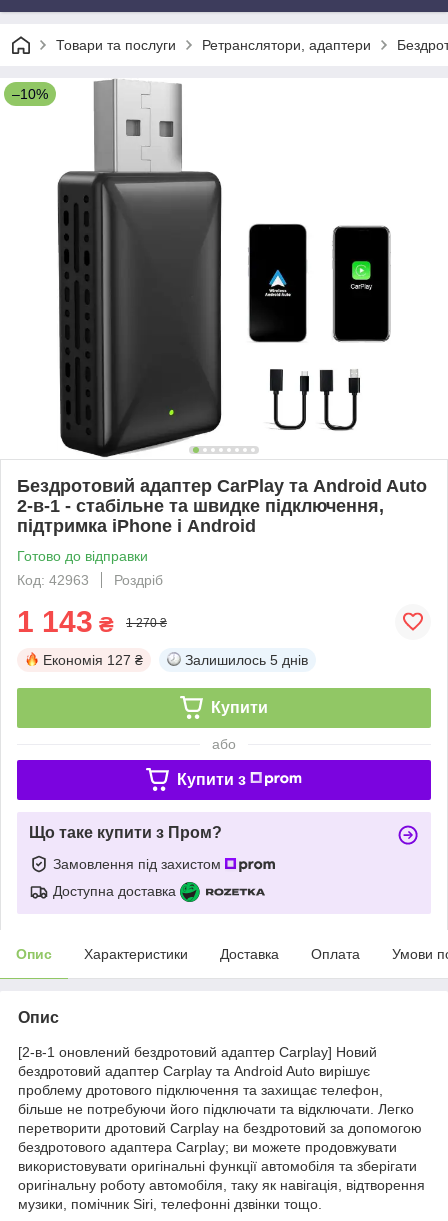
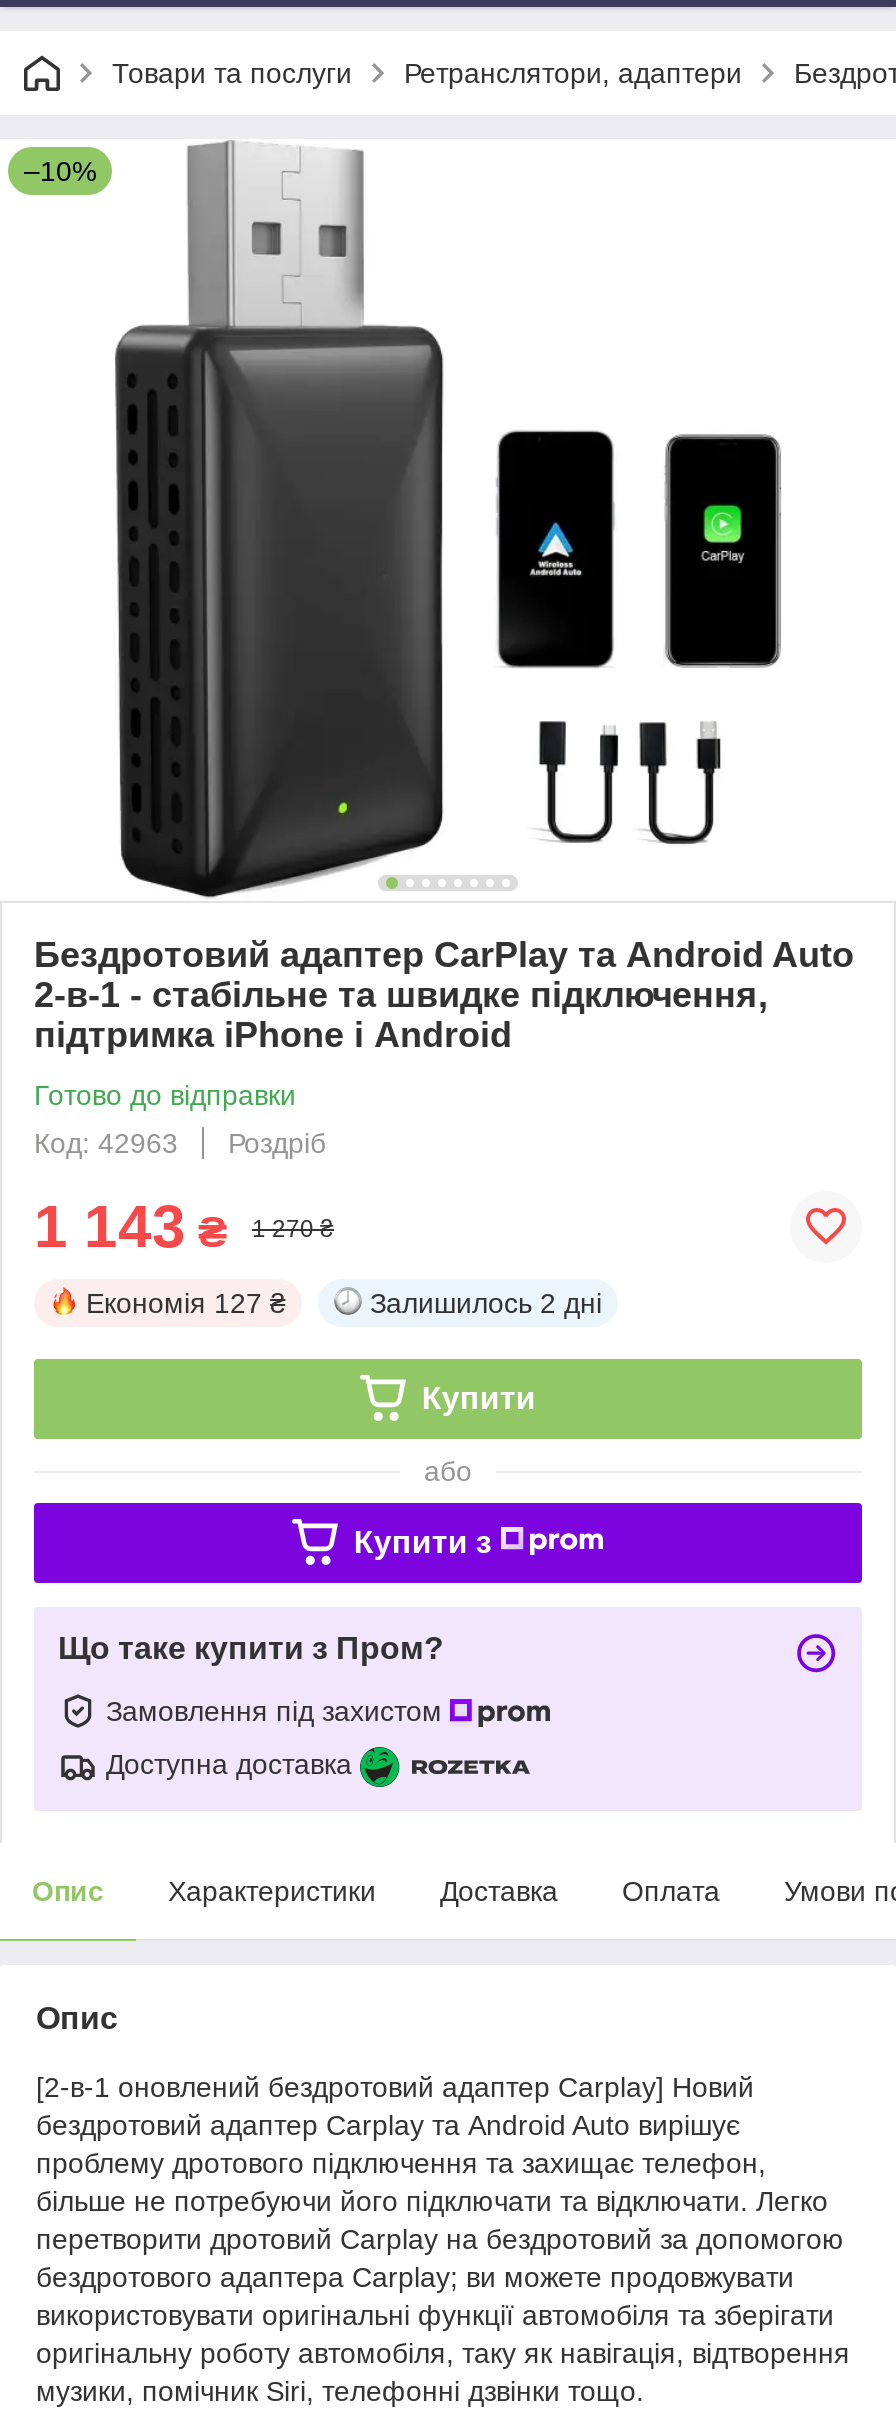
- Залишилось 5 днів
+ Залишилось 2 дні
